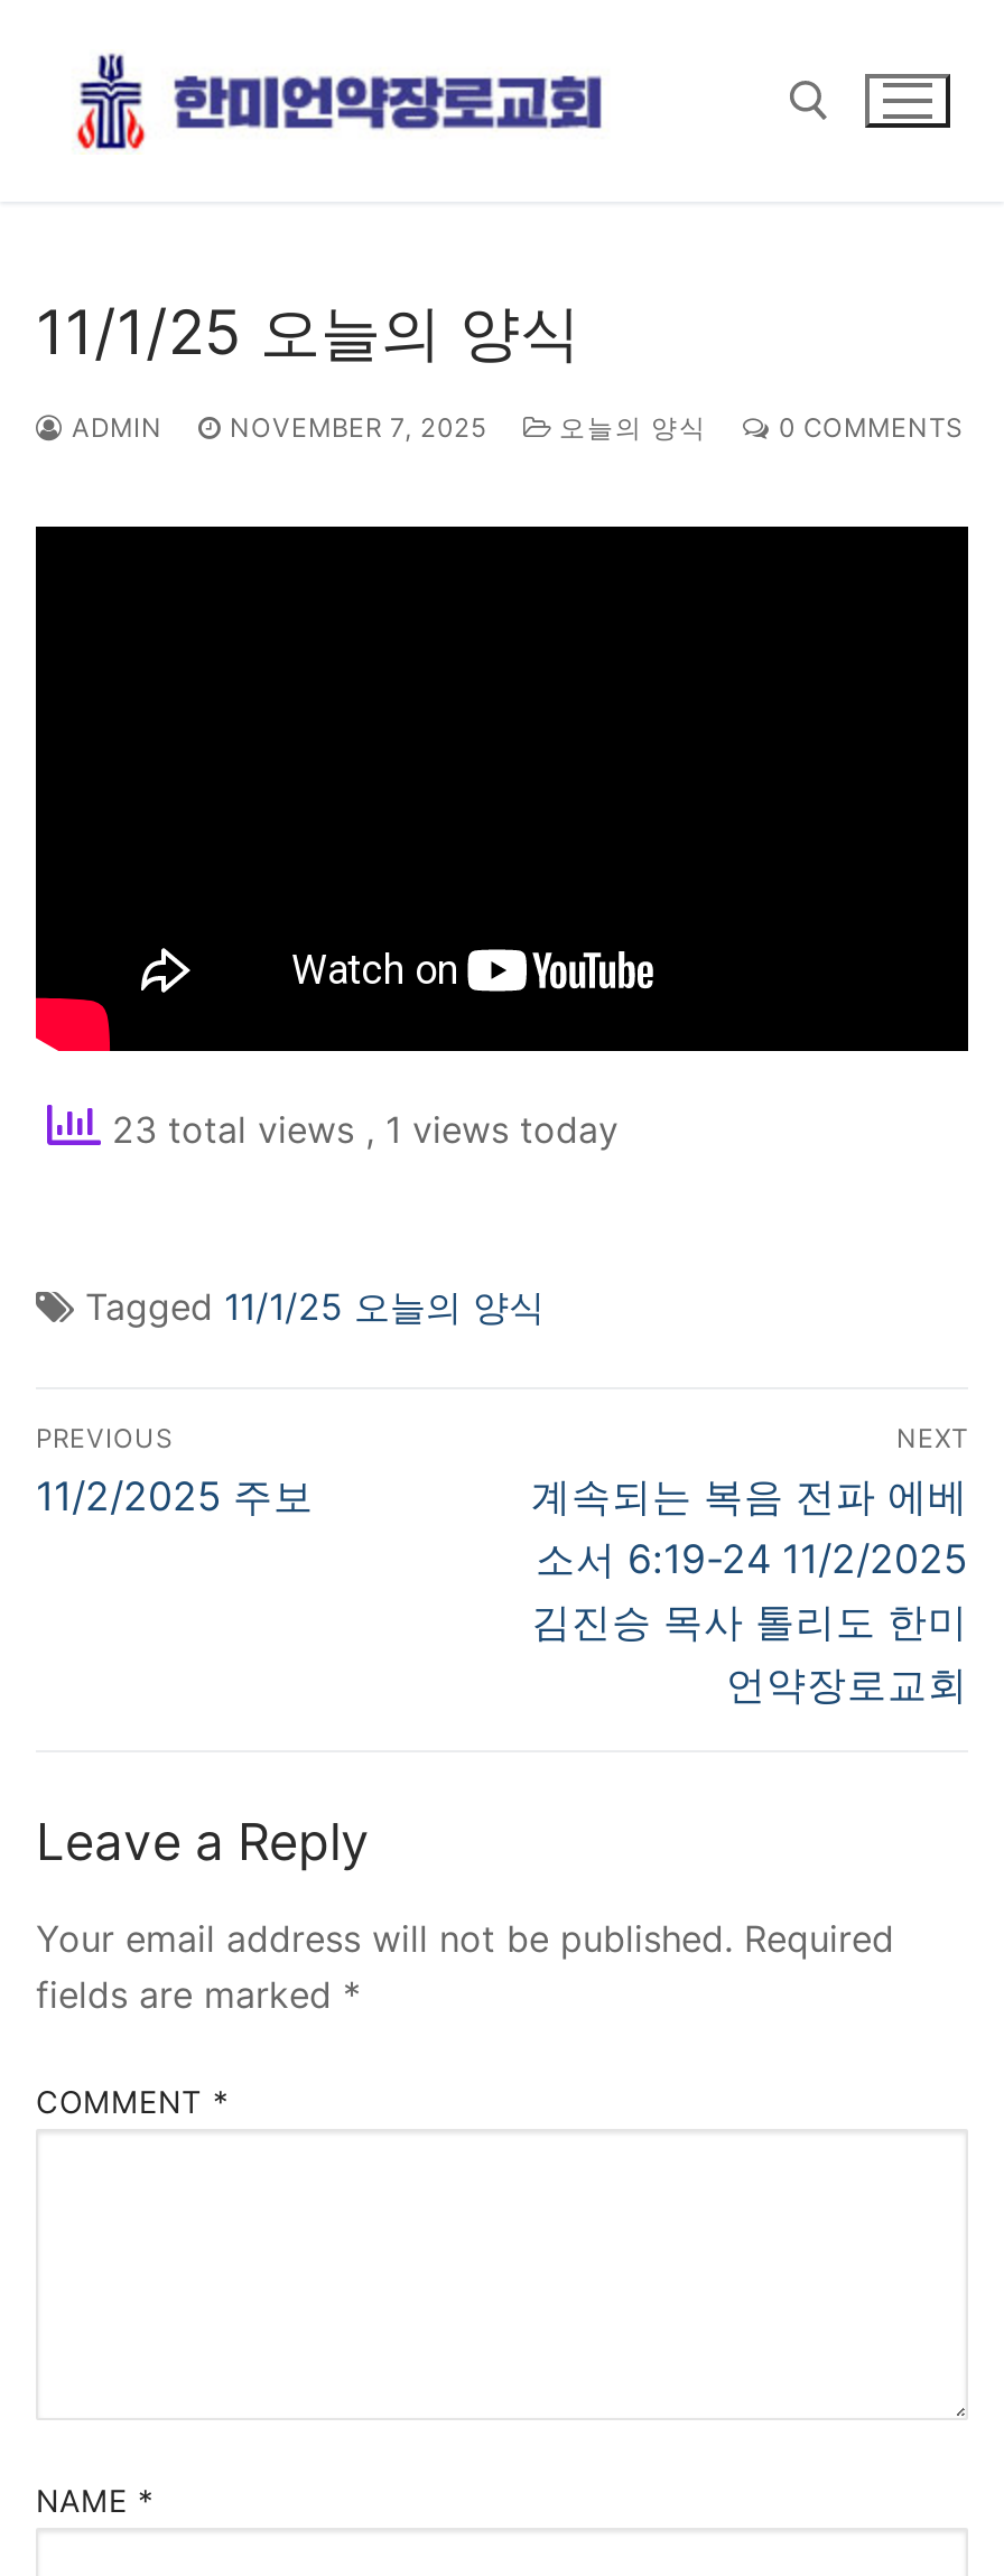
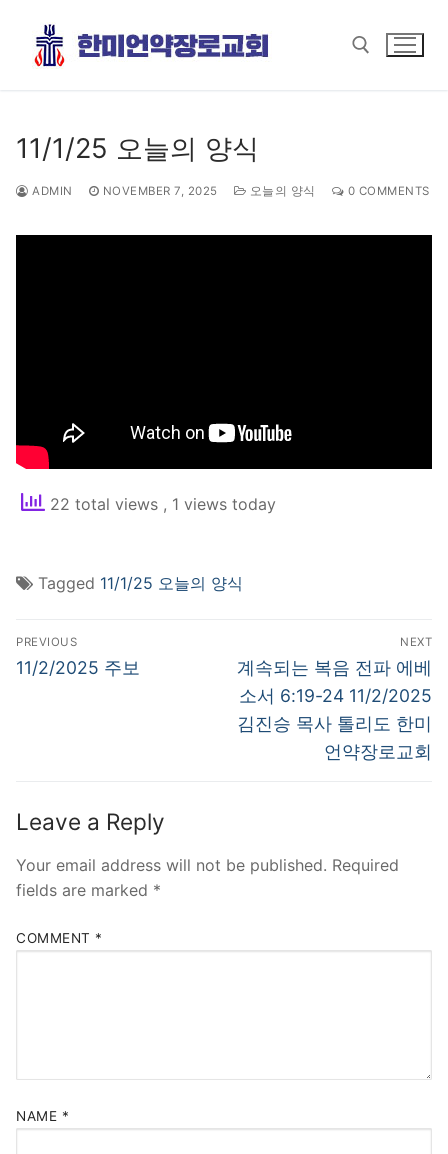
- 23 total views, 1 views today
+ 22 total views, 1 views today
